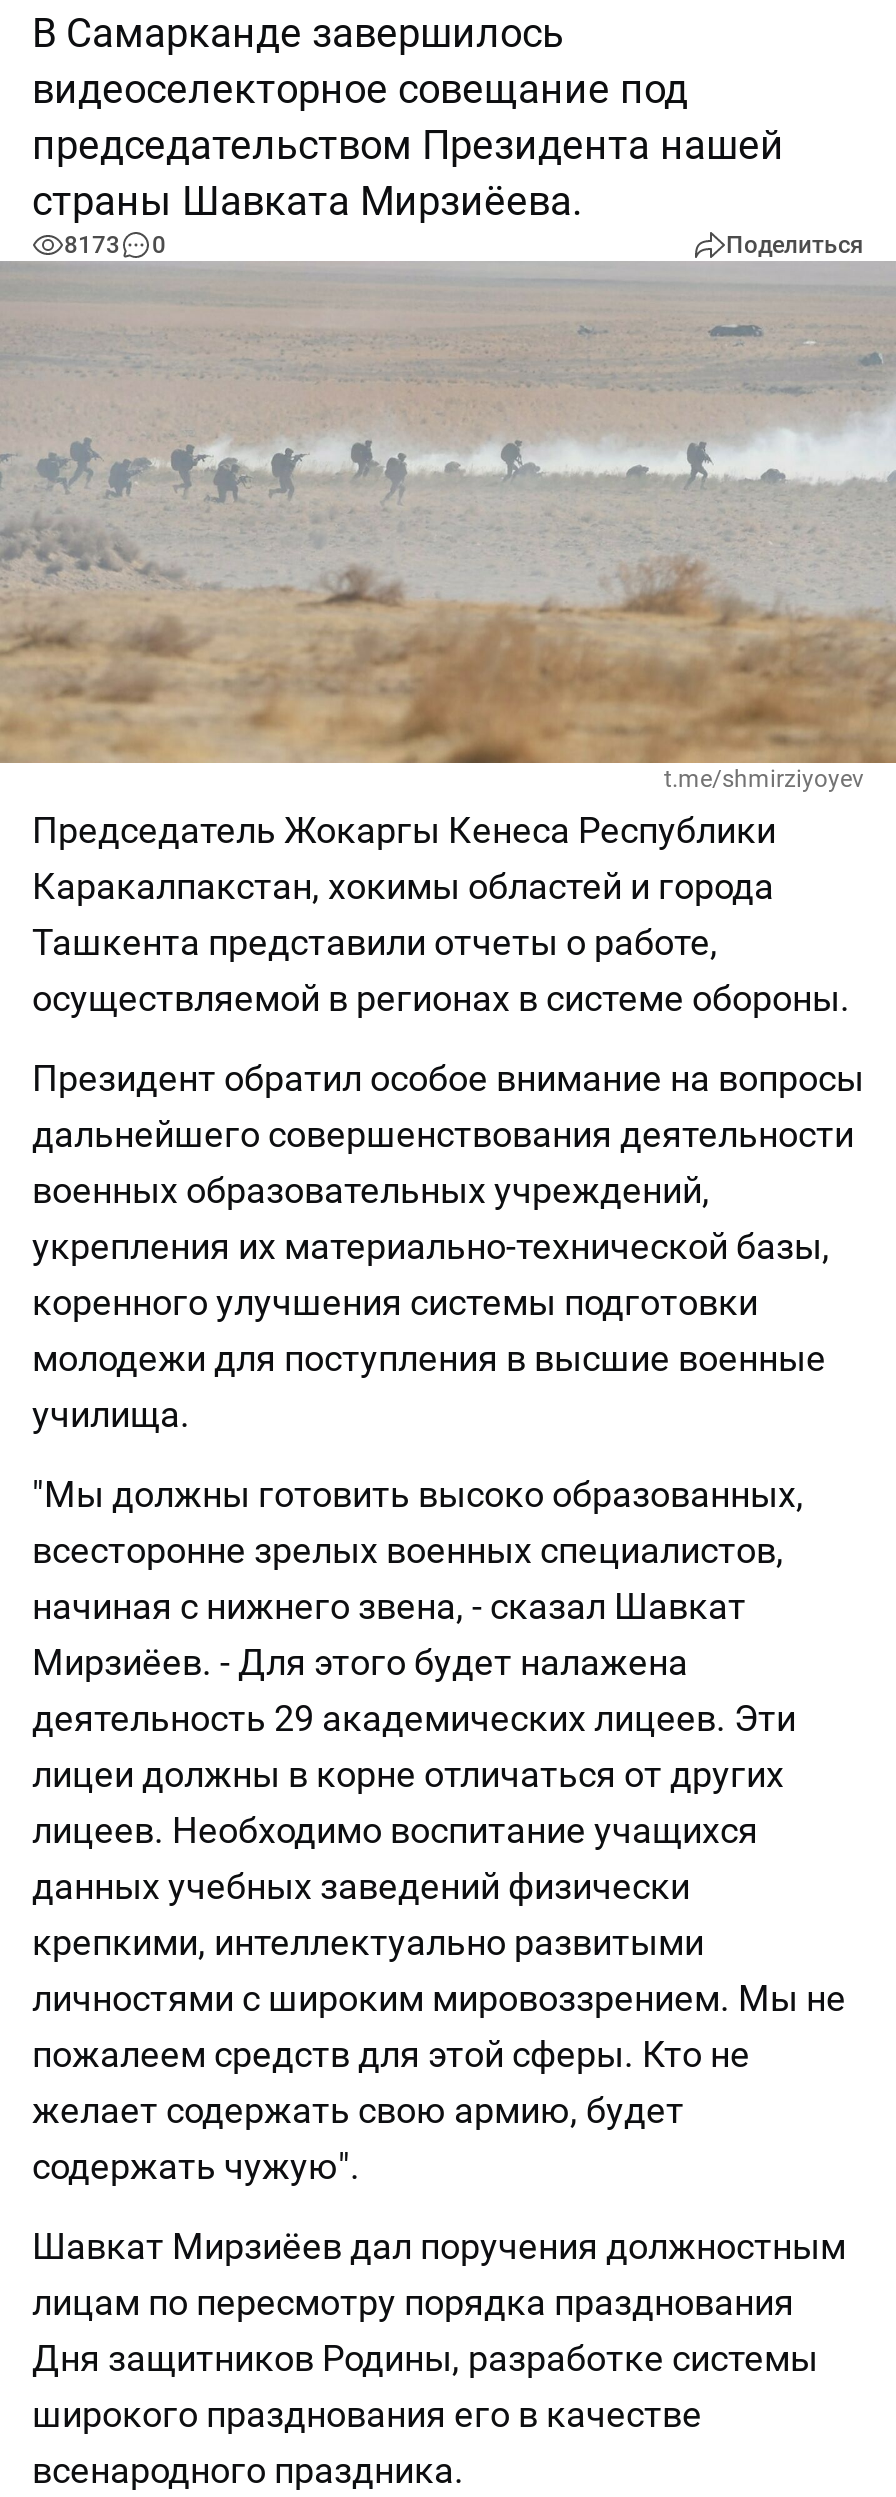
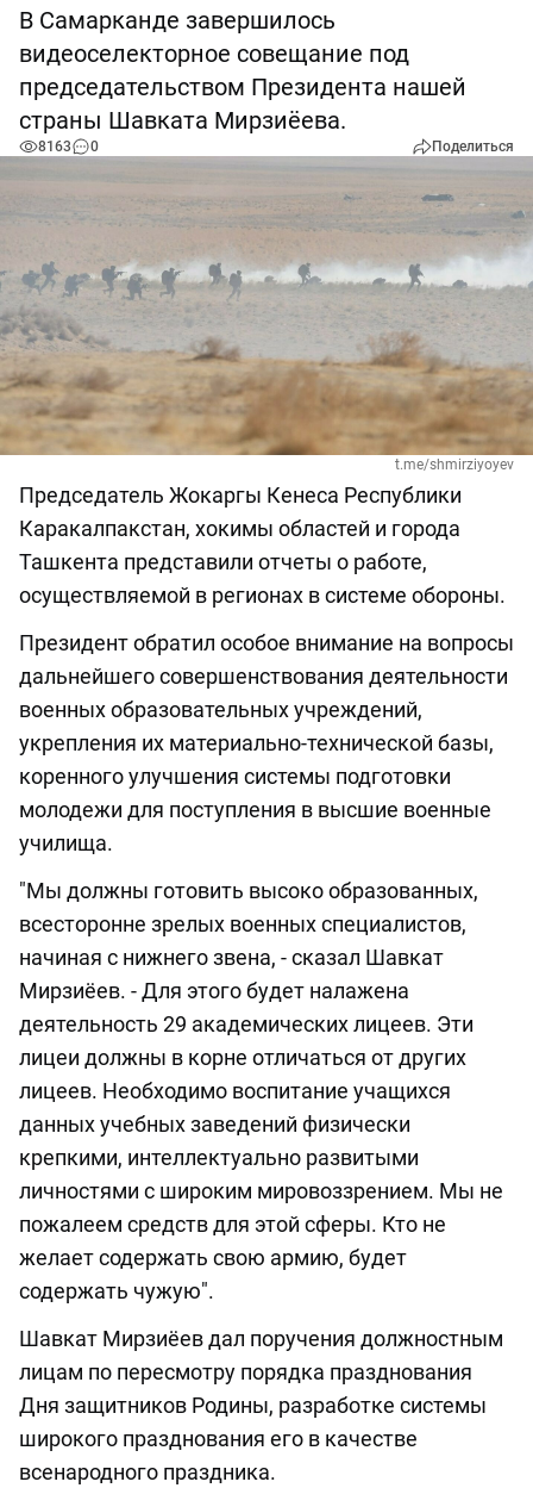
- 8173 0
+ 8163 0
